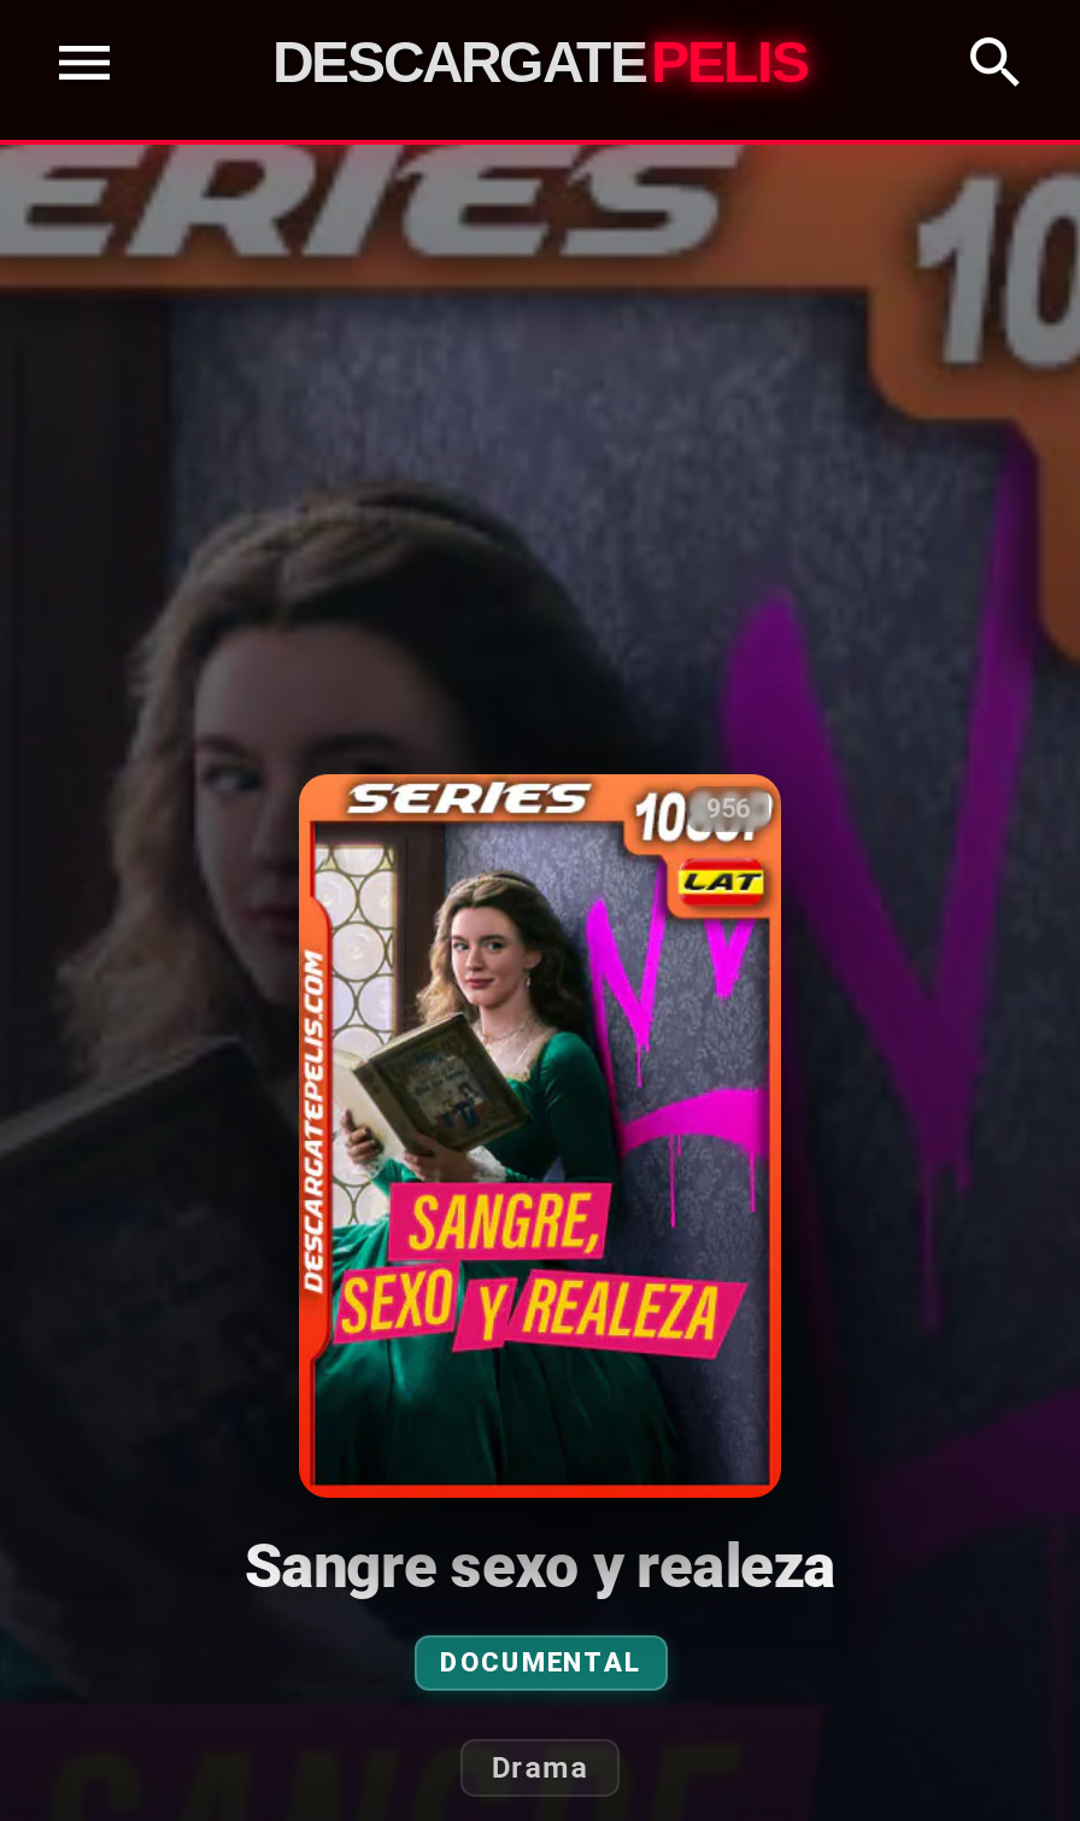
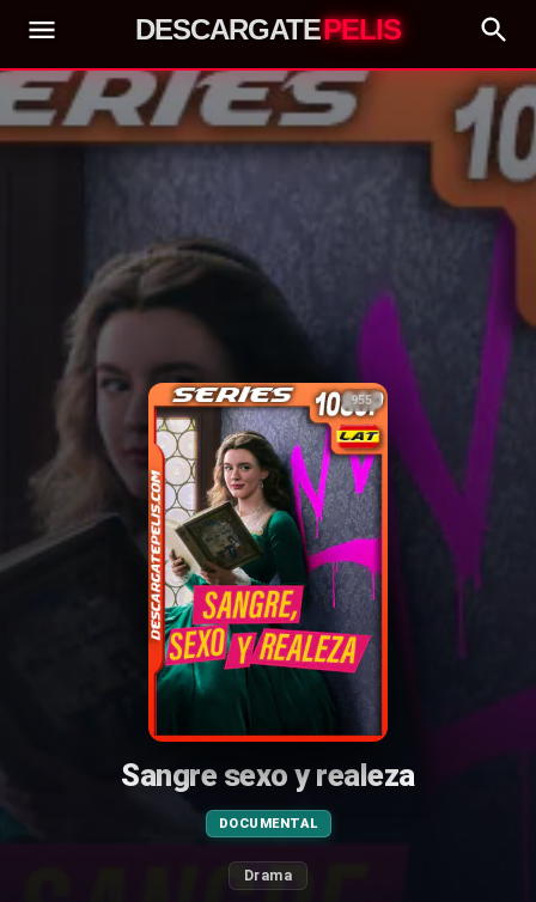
- 956
+ 955
